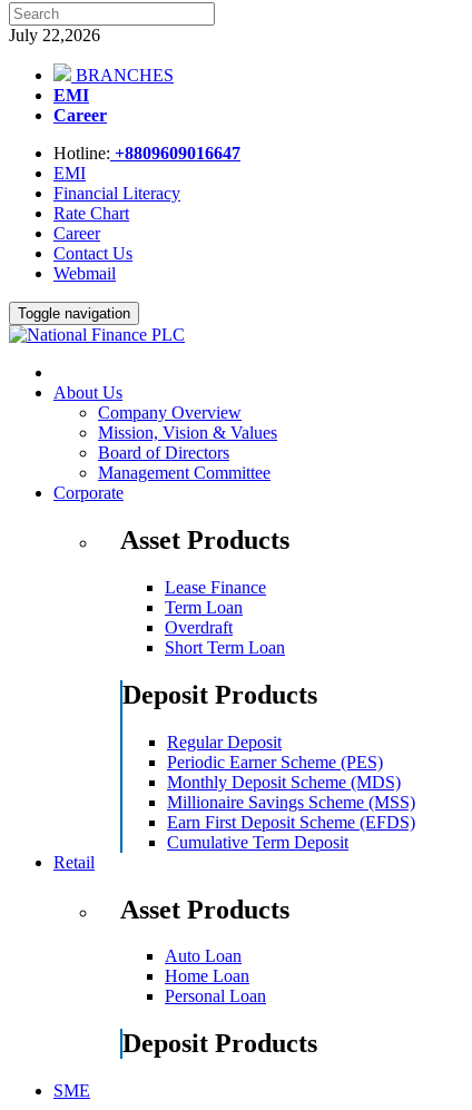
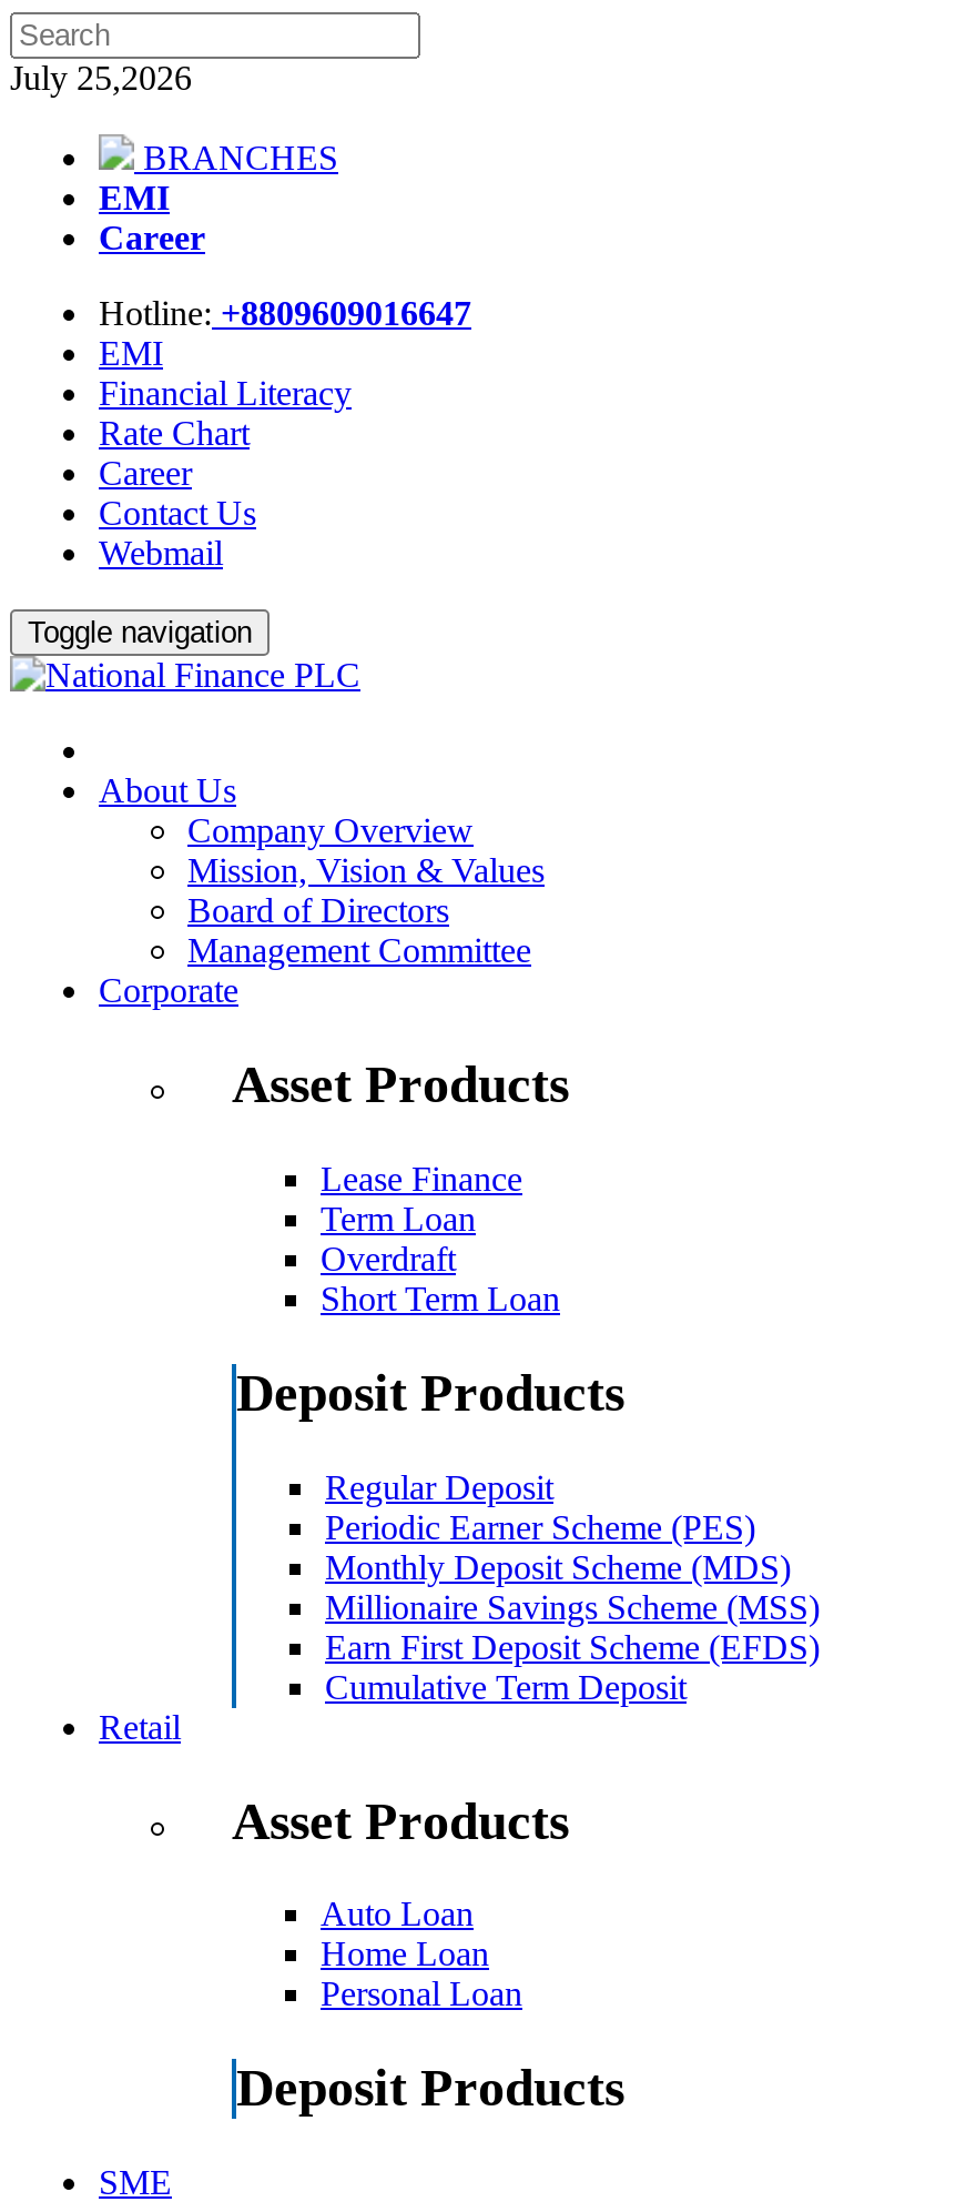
- July 22,2026
+ July 25,2026
